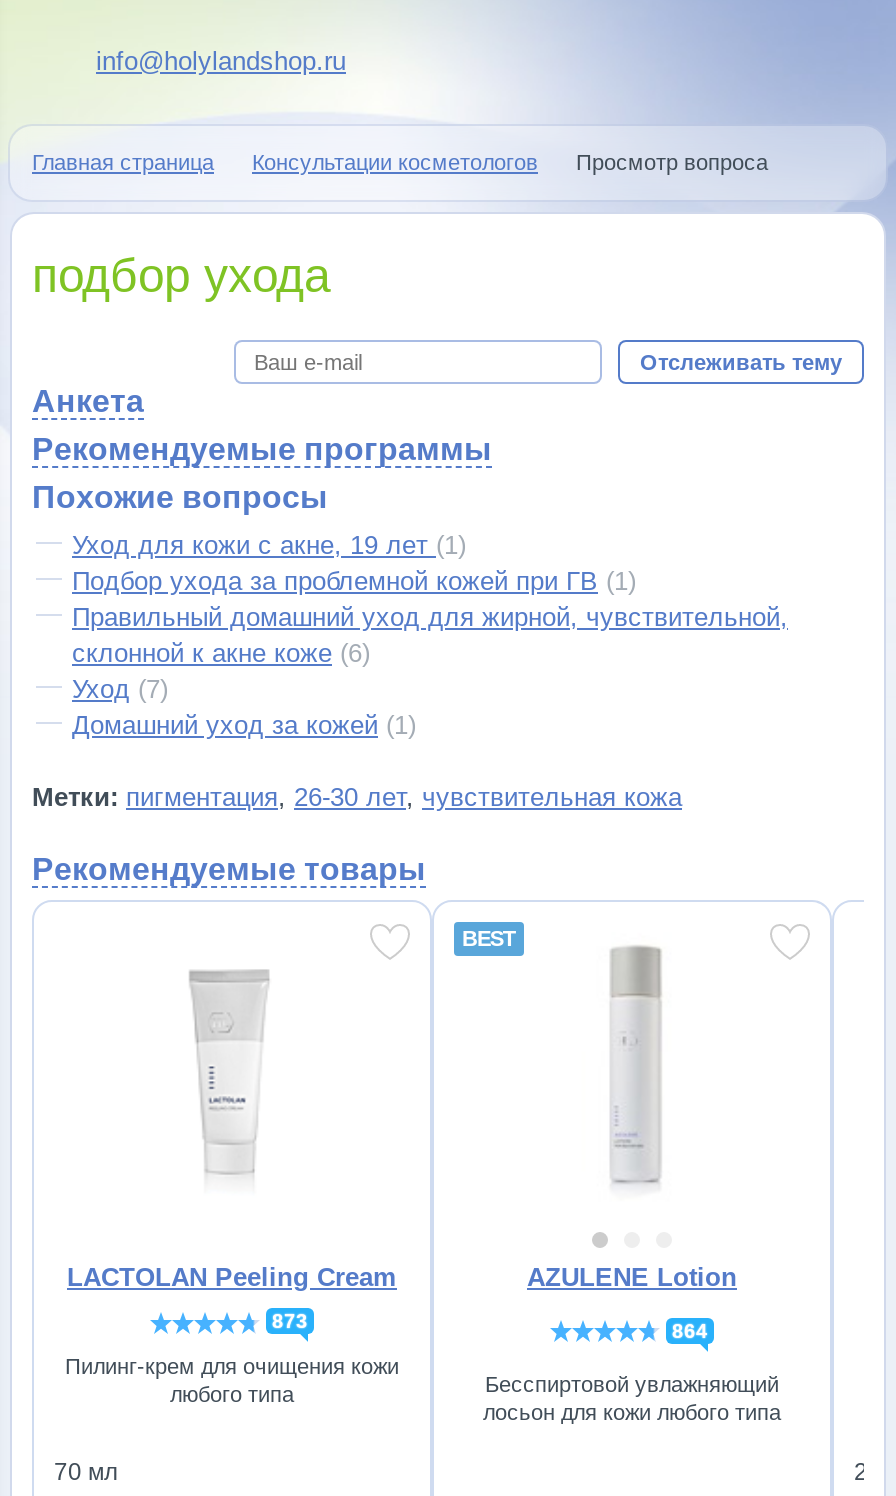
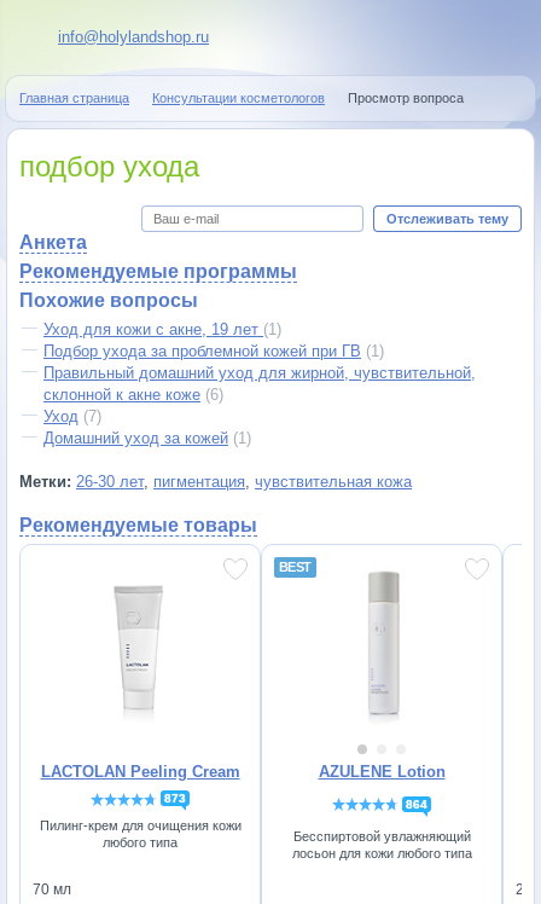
- Метки: пигментация, 26-30 лет, чувствительная кожа
+ Метки: 26-30 лет, пигментация, чувствительная кожа
